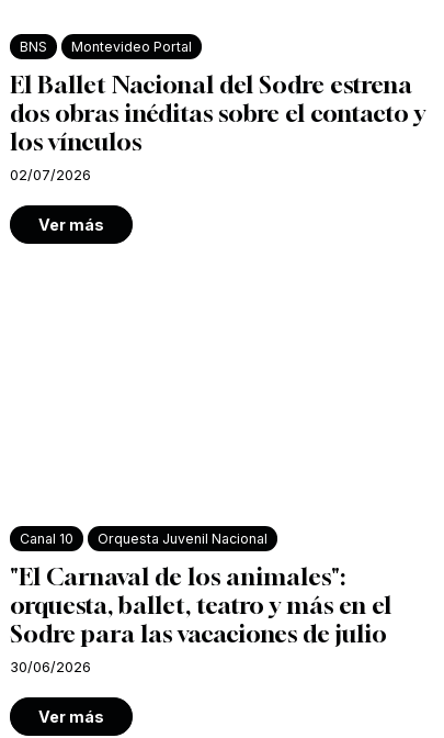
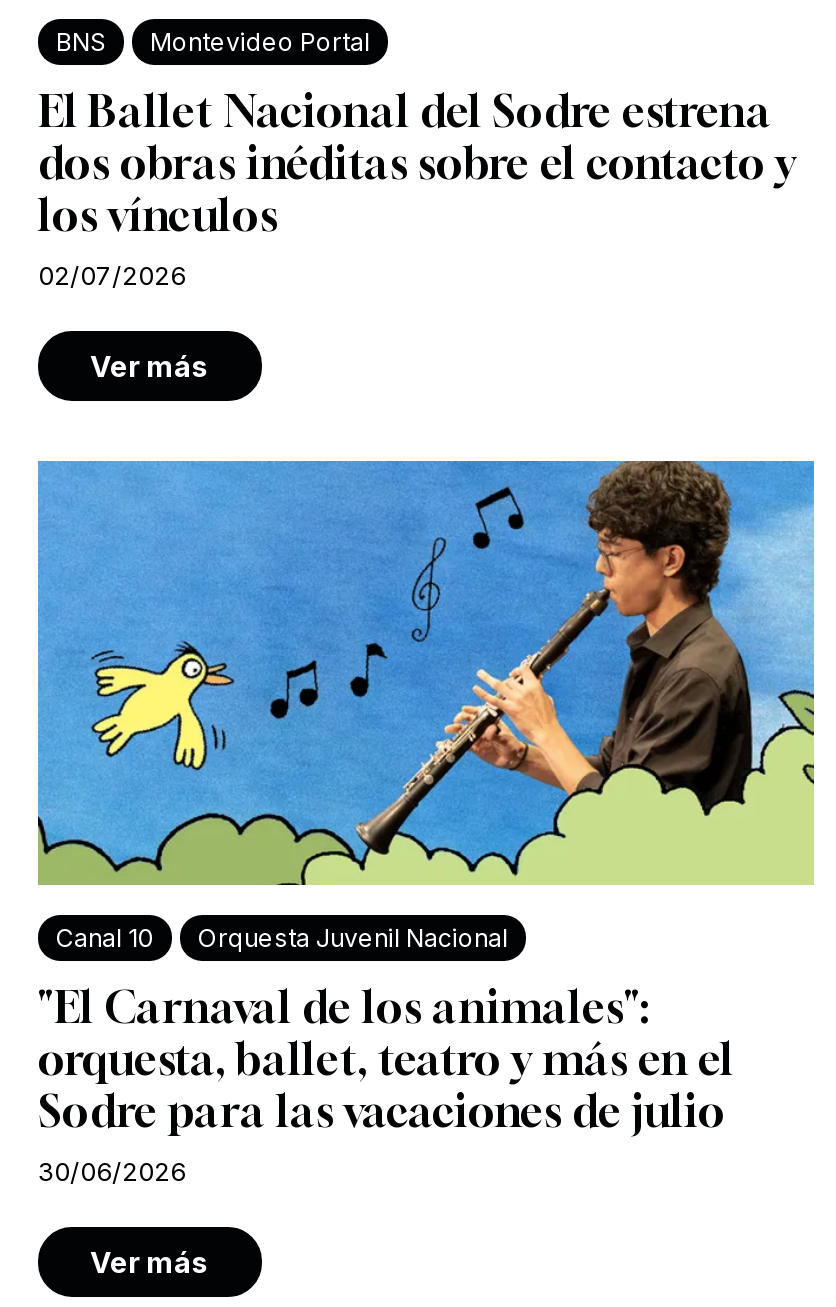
+ [image]
